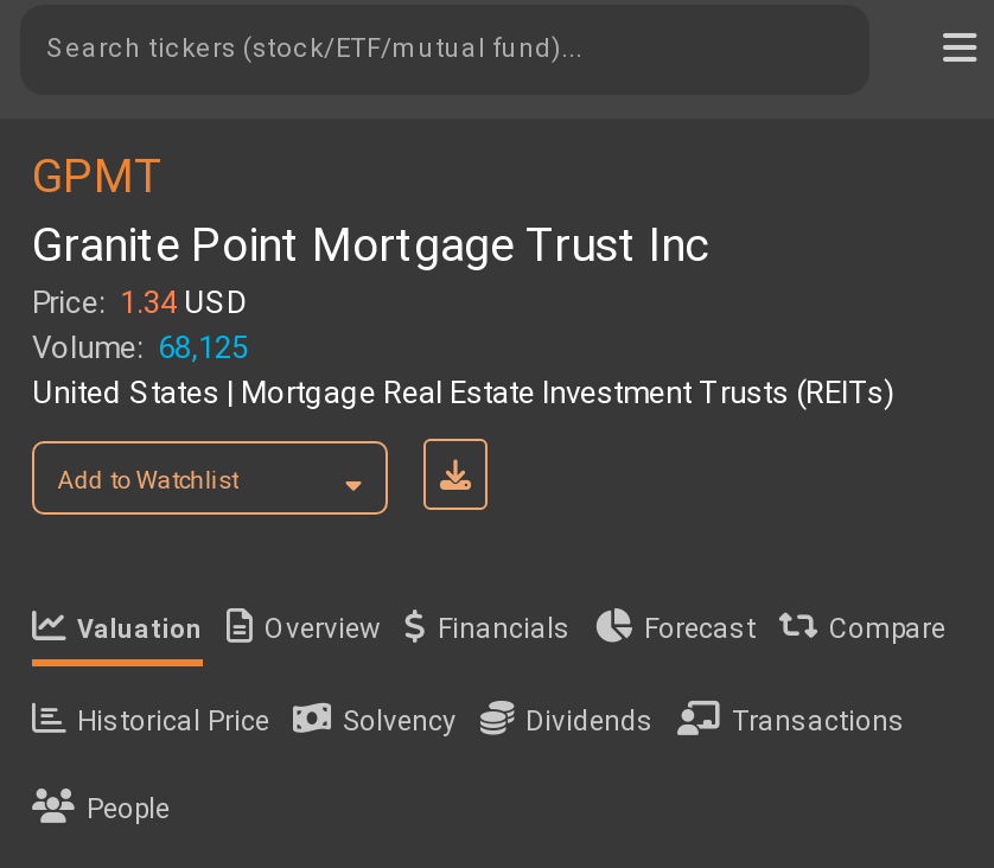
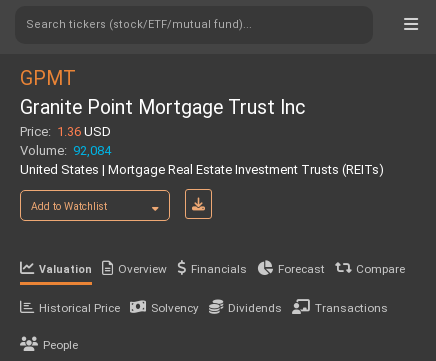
- Price: 1.34 USD
+ Price: 1.36 USD

- Volume: 68,125
+ Volume: 92,084
